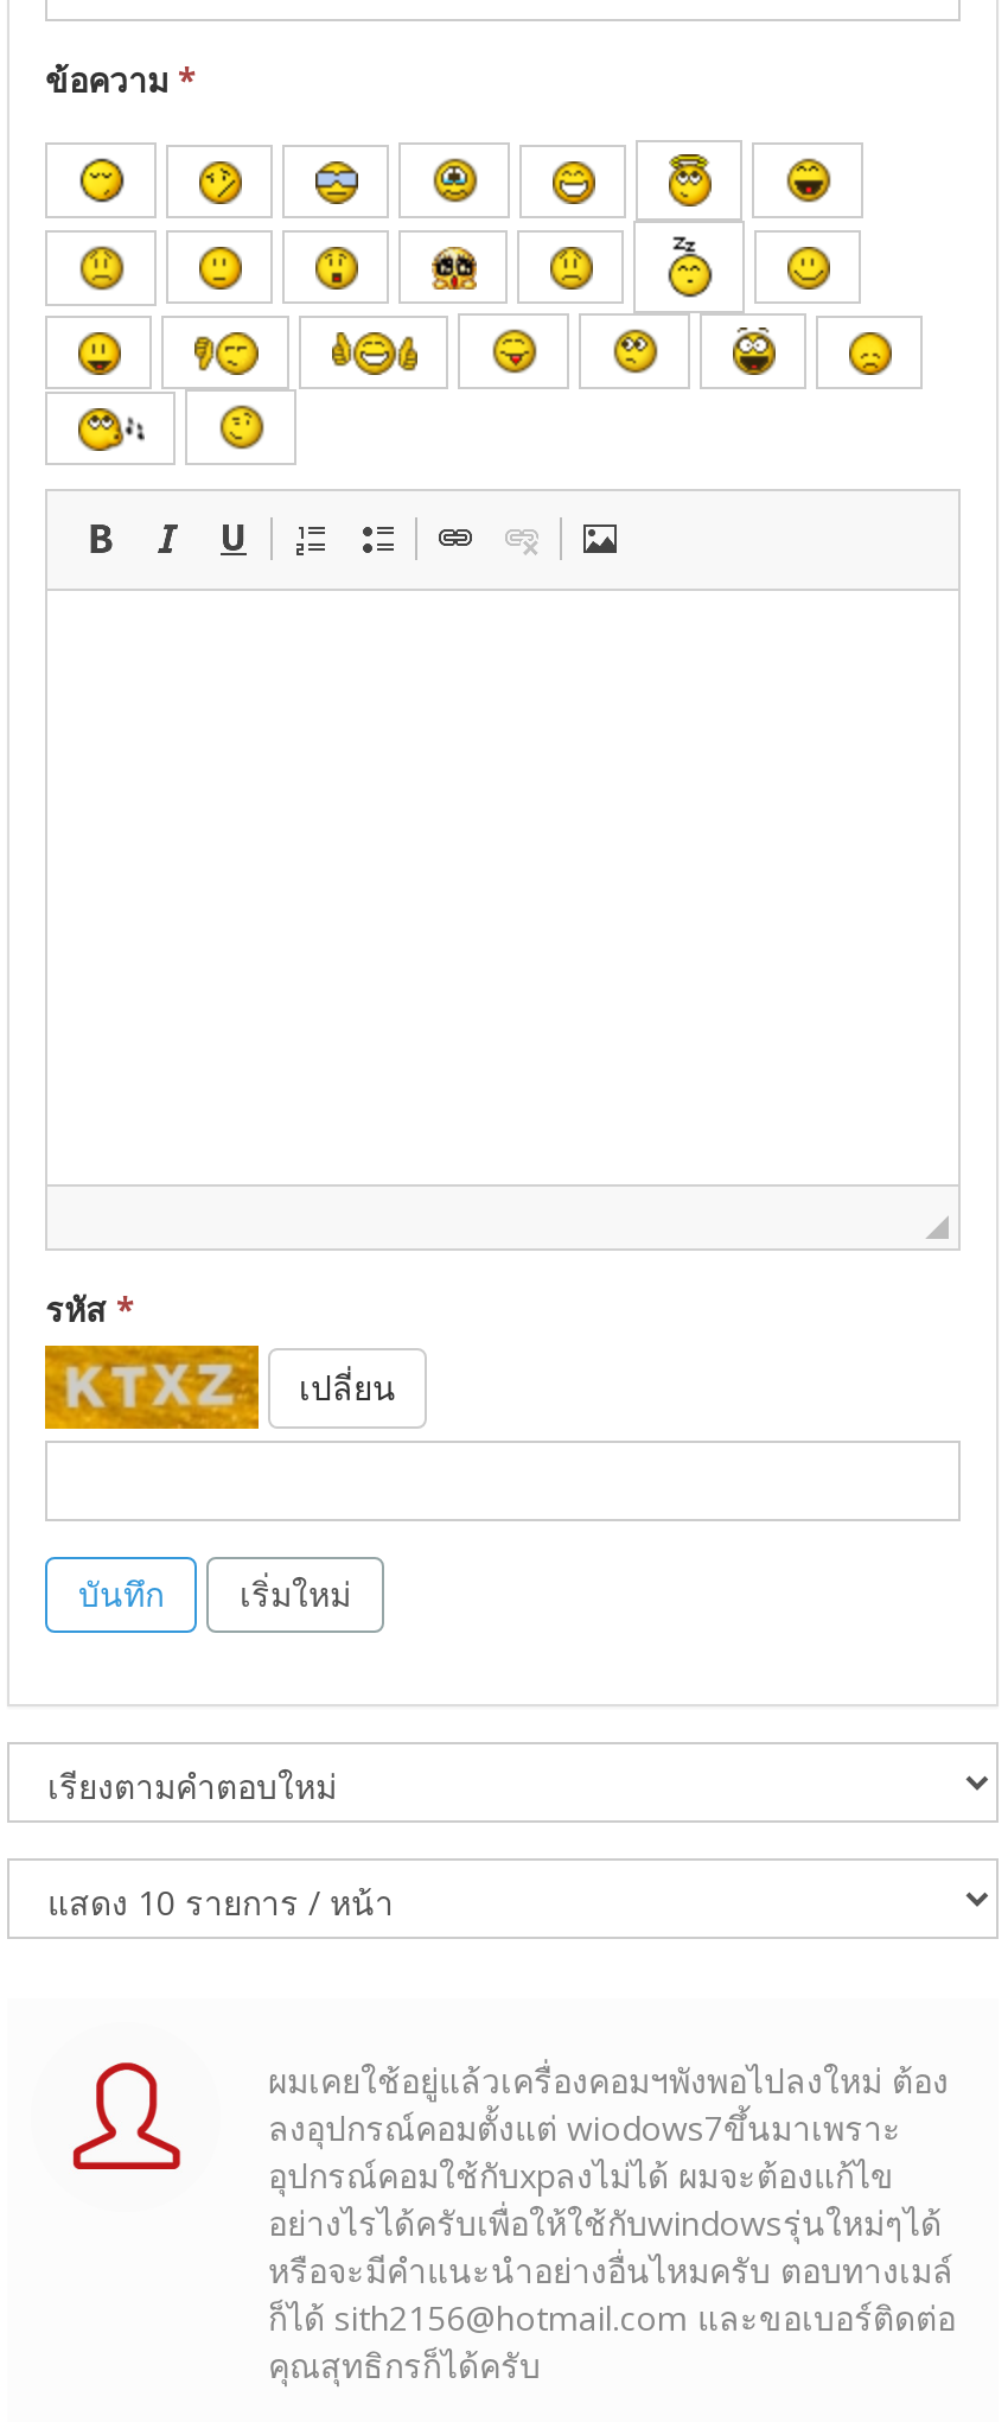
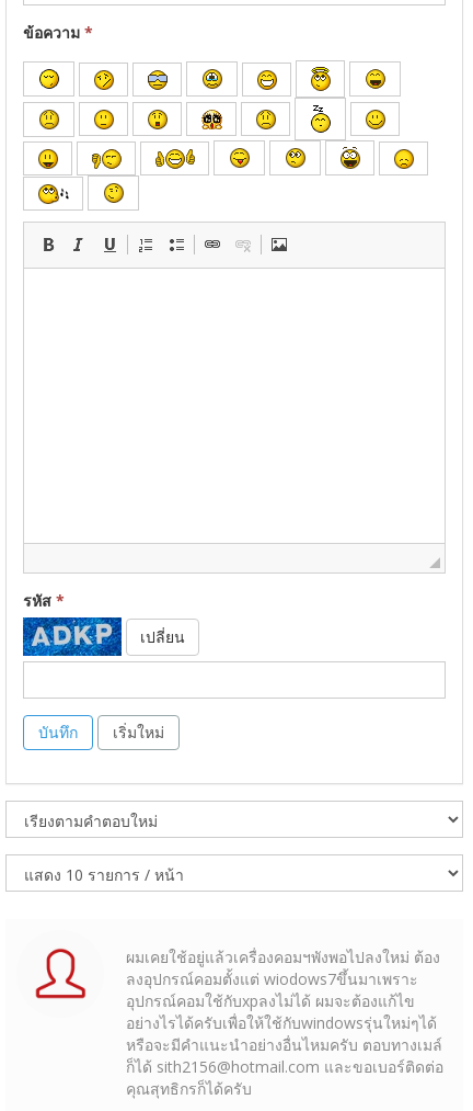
- [image]
+ [image]
